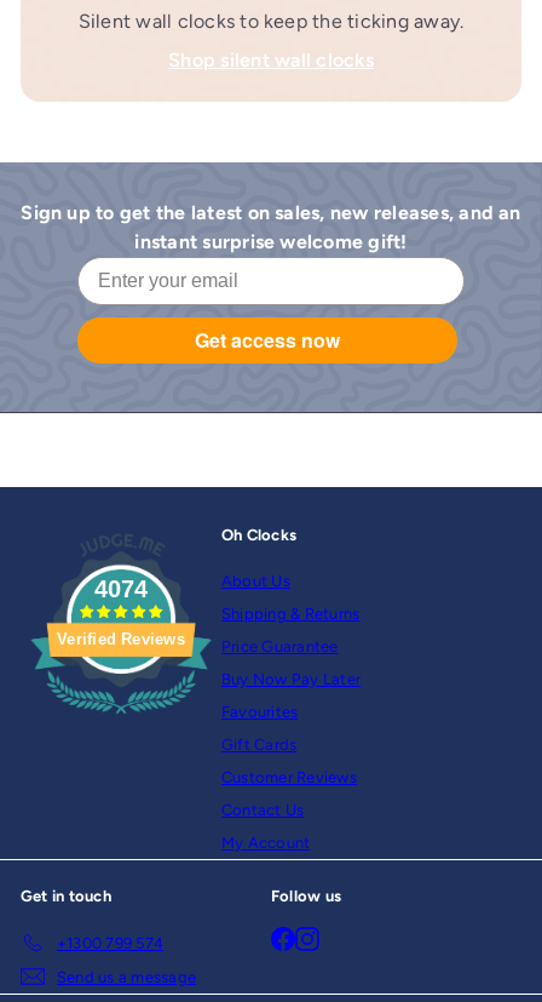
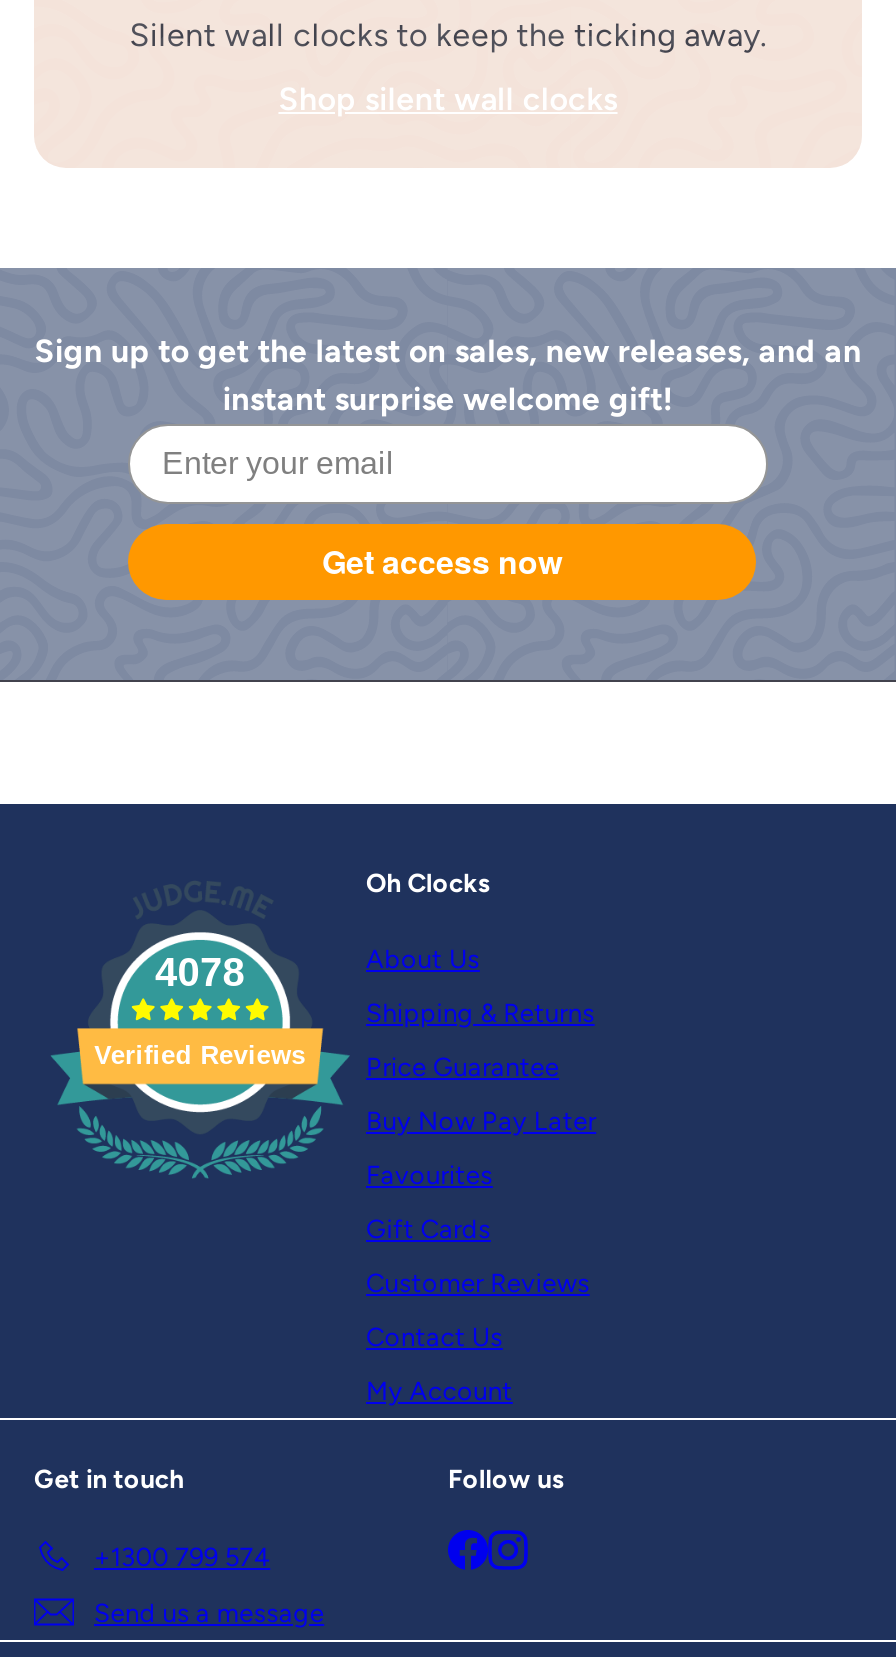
- 4074
+ 4078
